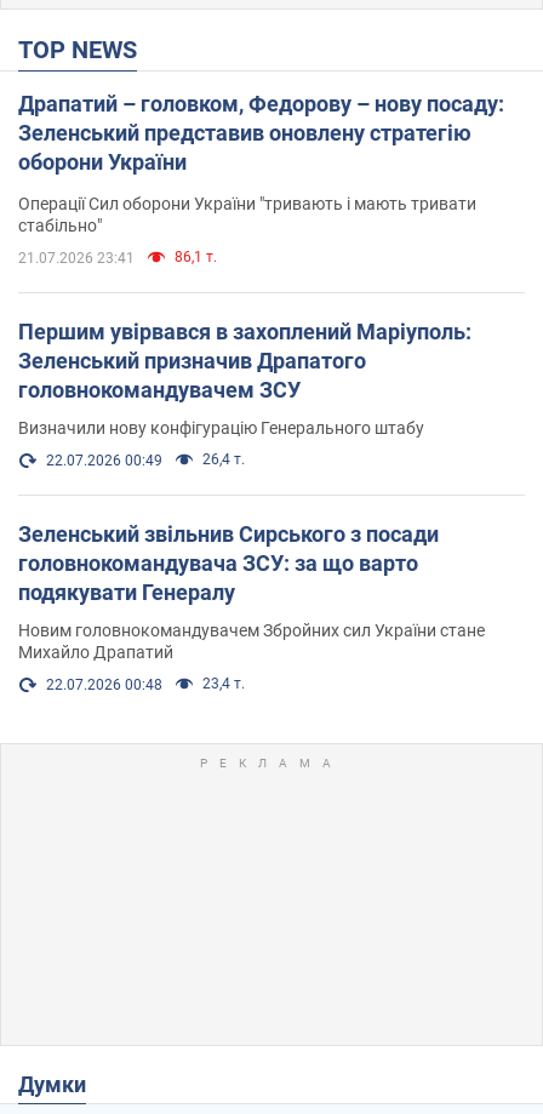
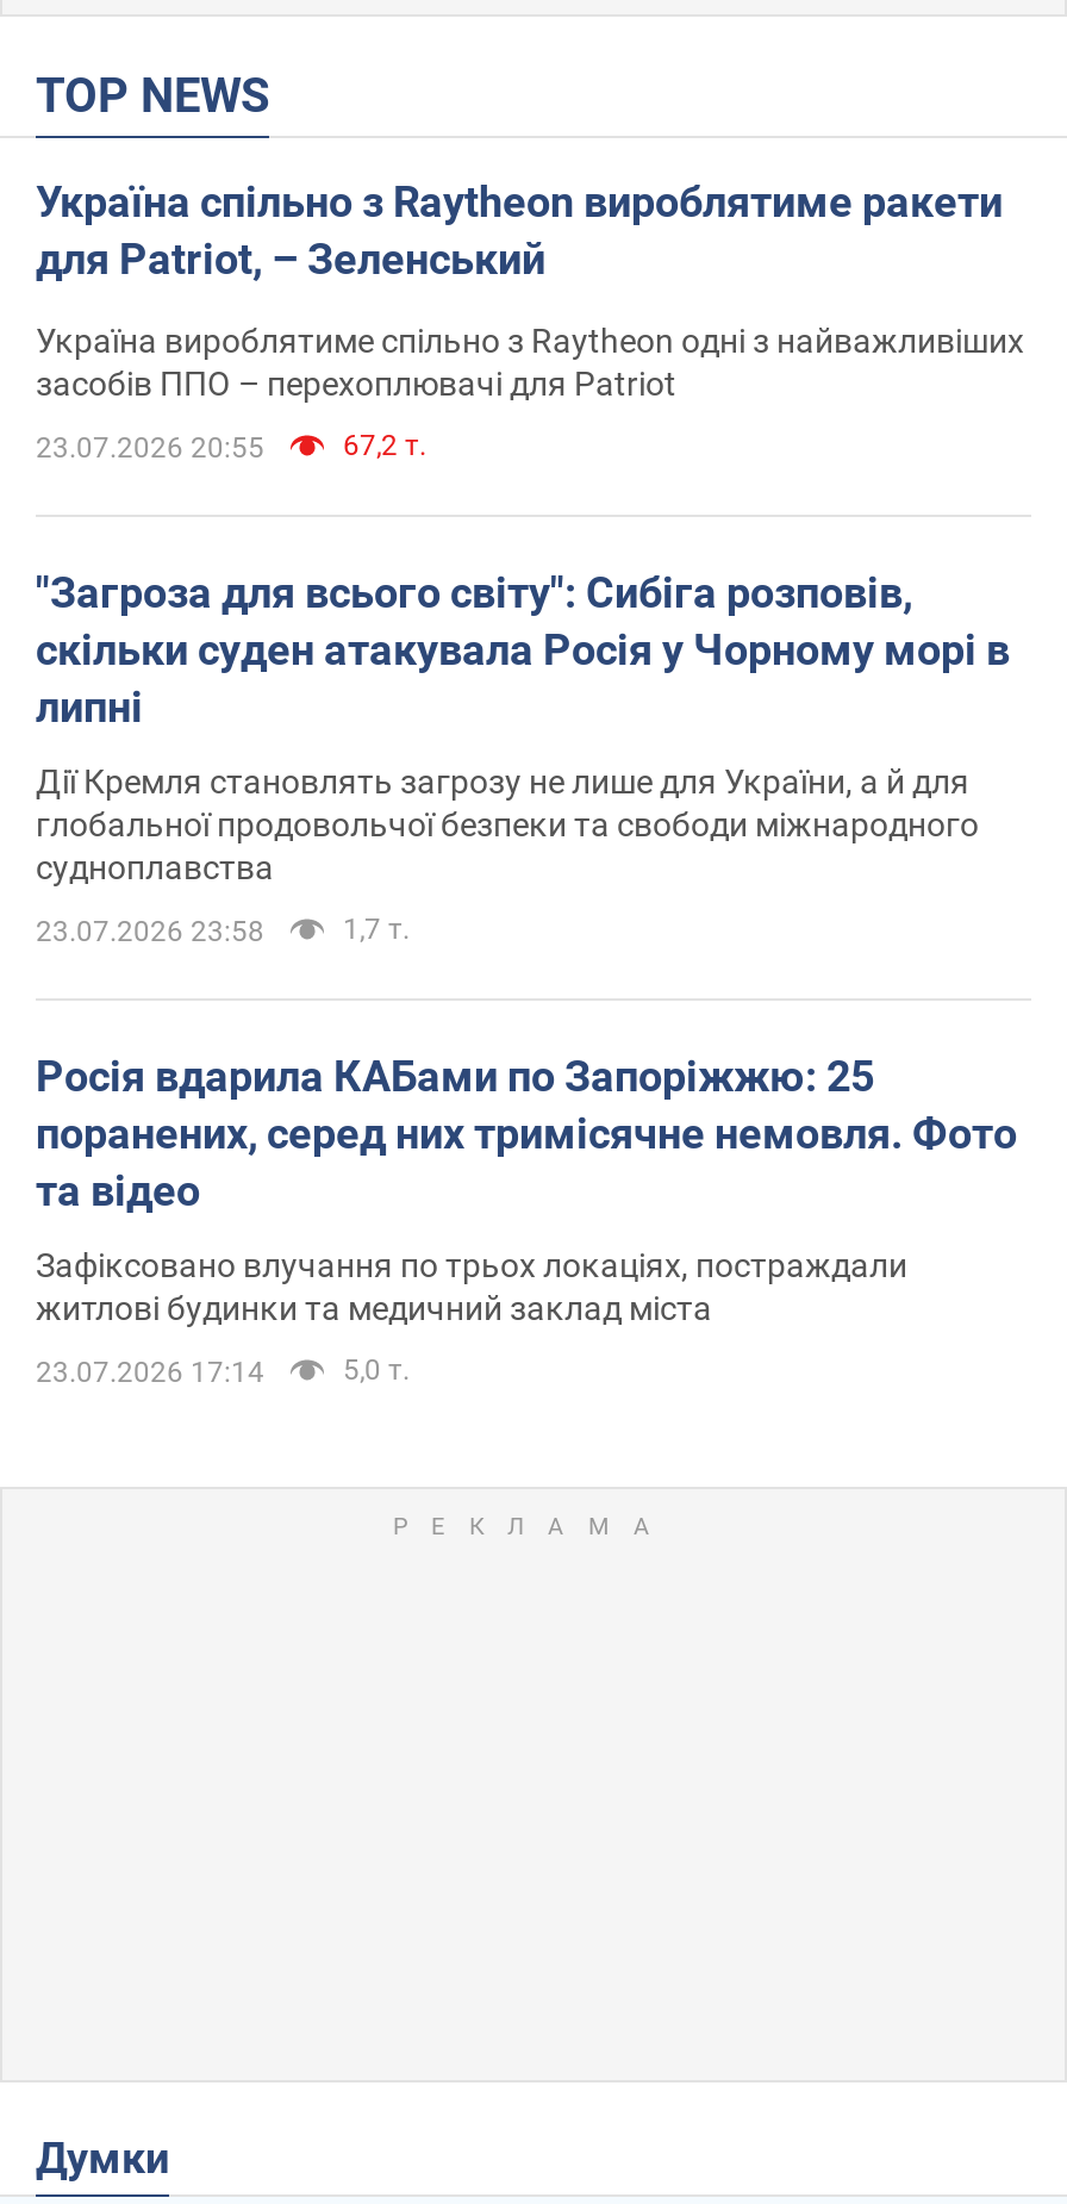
- Драпатий – головком, Федорову – нову посаду:
- Зеленський представив оновлену стратегію
- оборони України
+ Україна спільно з Raytheon вироблятиме ракети
+ для Patriot, – Зеленський

- Операції Сил оборони України "тривають і мають тривати
- стабільно"
+ Україна вироблятиме спільно з Raytheon одні з найважливіших
+ засобів ППО – перехоплювачі для Patriot

- 21.07.2026 23:41
- 86,1 т.
+ 23.07.2026 20:55
+ 67,2 т.

- Першим увірвався в захоплений Маріуполь:
- Зеленський призначив Драпатого
- головнокомандувачем ЗСУ
+ "Загроза для всього світу": Сибіга розповів,
+ скільки суден атакувала Росія у Чорному морі в
+ липні

- Визначили нову конфігурацію Генерального штабу
+ Дії Кремля становлять загрозу не лише для України, а й для
+ глобальної продовольчої безпеки та свободи міжнародного
+ судноплавства

- 22.07.2026 00:49
- 26,4 т.
+ 23.07.2026 23:58
+ 1,7 т.

- Зеленський звільнив Сирського з посади
- головнокомандувача ЗСУ: за що варто
- подякувати Генералу
+ Росія вдарила КАБами по Запоріжжю: 25
+ поранених, серед них тримісячне немовля. Фото
+ та відео

- Новим головнокомандувачем Збройних сил України стане
- Михайло Драпатий
+ Зафіксовано влучання по трьох локаціях, постраждали
+ житлові будинки та медичний заклад міста

- 22.07.2026 00:48
- 23,4 т.
+ 23.07.2026 17:14
+ 5,0 т.
